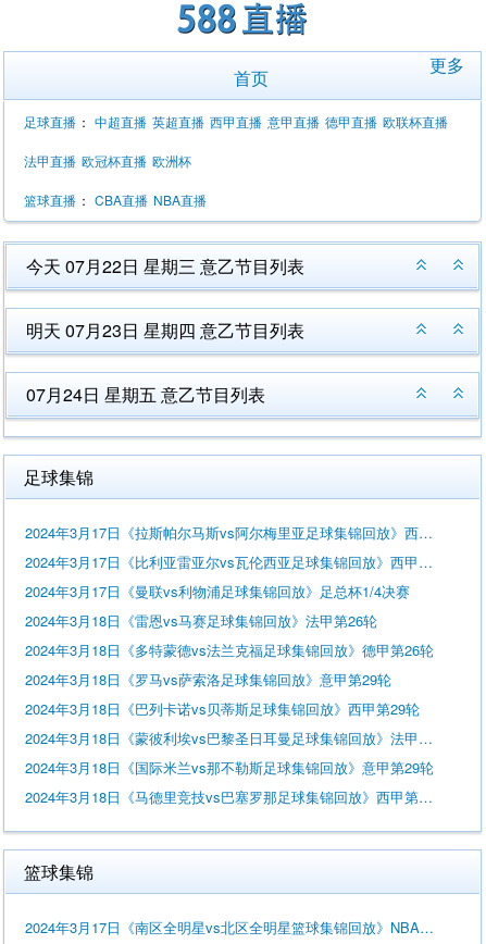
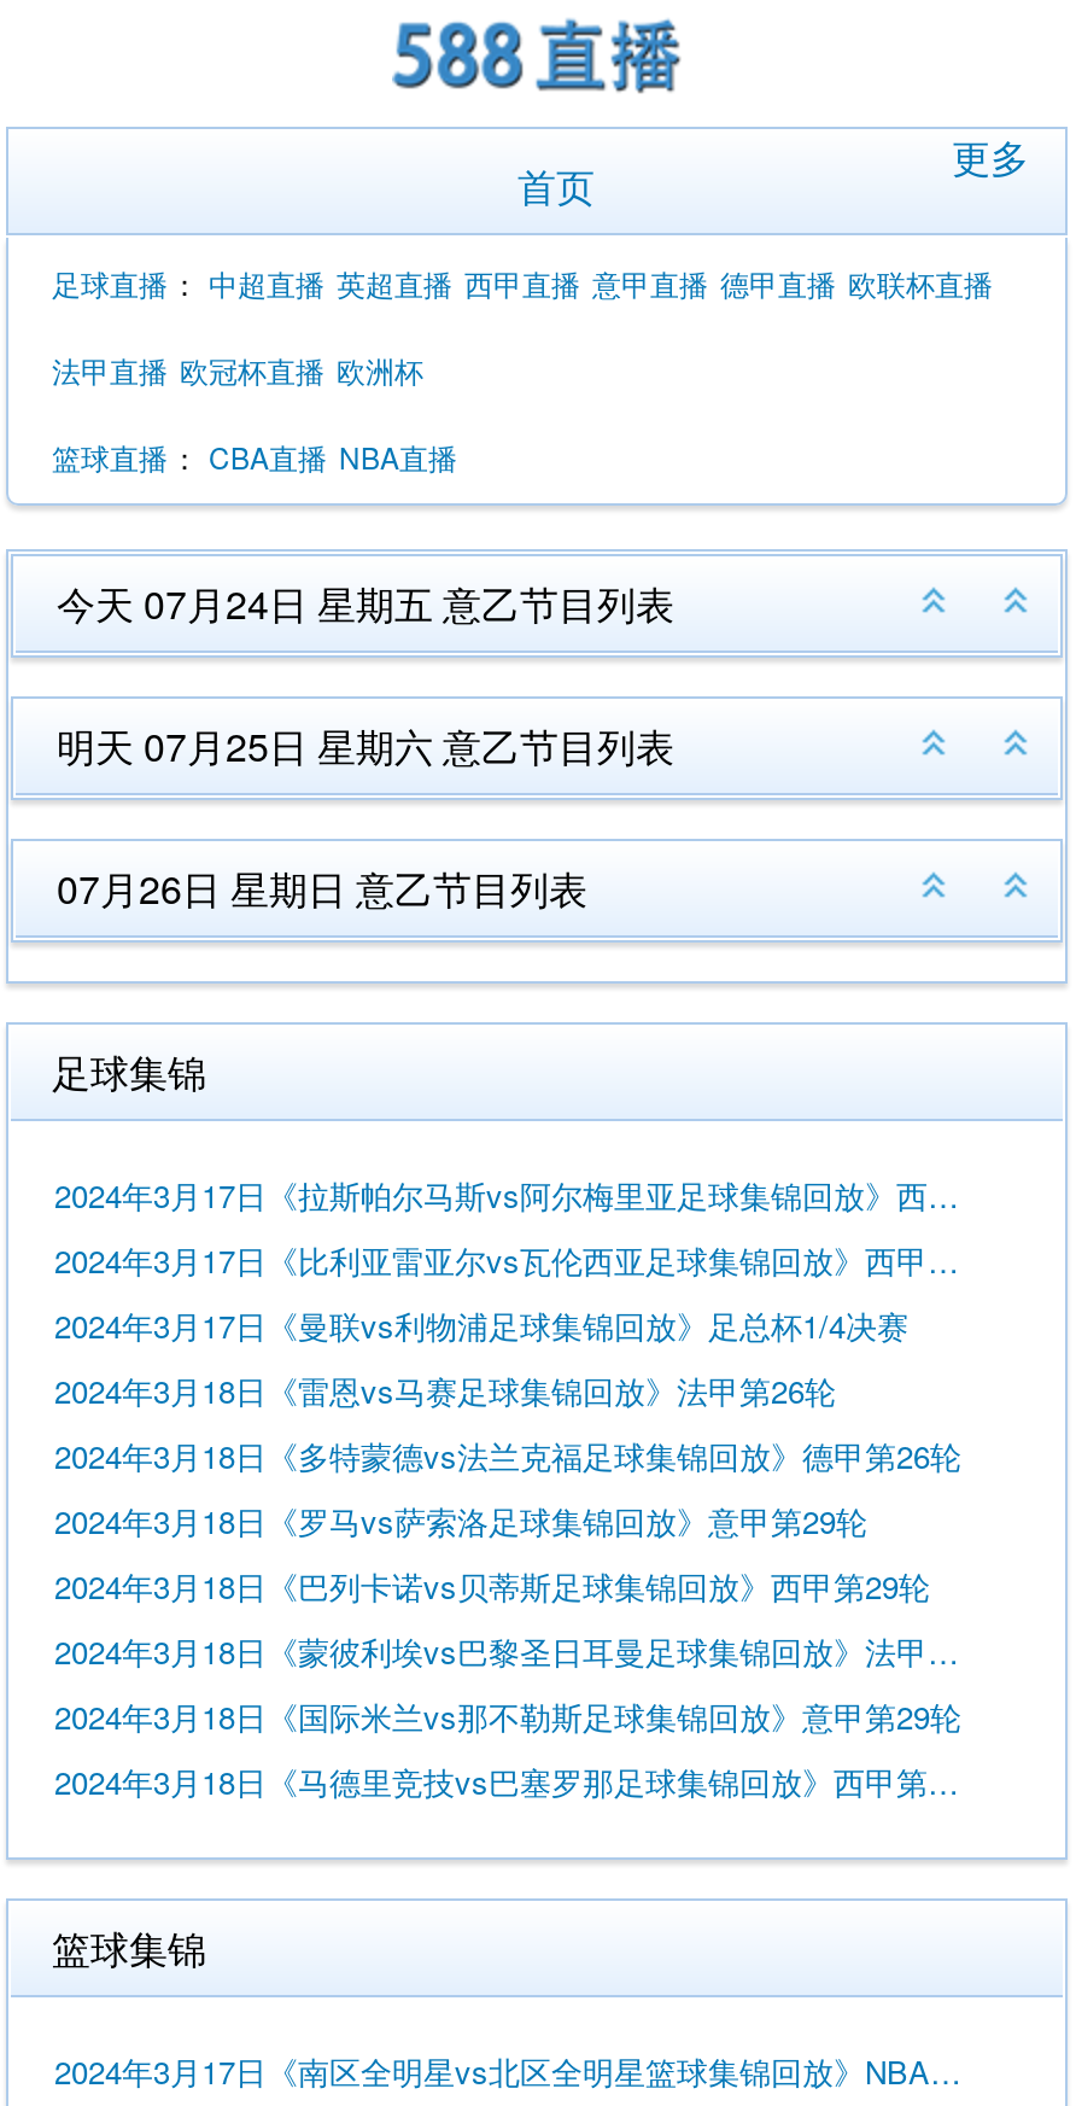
- 今天 07月22日 星期三 意乙节目列表
+ 今天 07月24日 星期五 意乙节目列表

- 明天 07月23日 星期四 意乙节目列表
+ 明天 07月25日 星期六 意乙节目列表

- 07月24日 星期五 意乙节目列表
+ 07月26日 星期日 意乙节目列表
